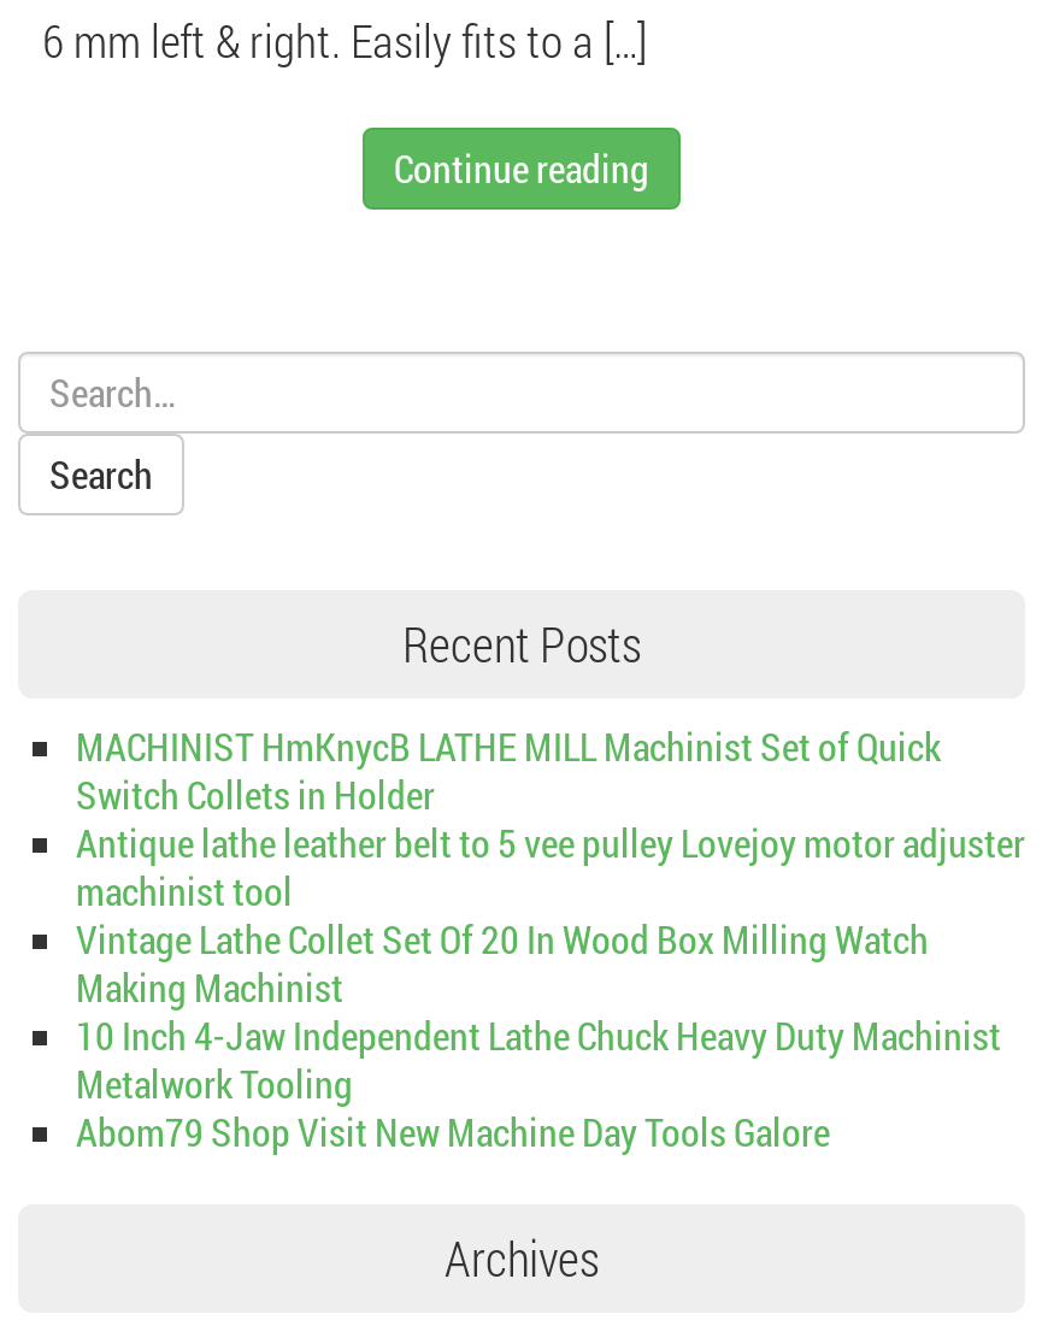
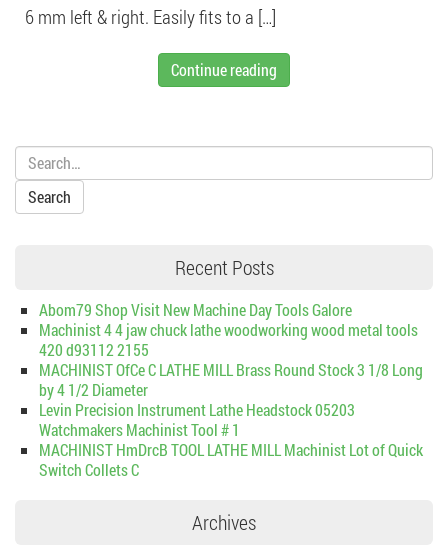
- MACHINIST HmKnycB LATHE MILL Machinist Set of Quick
- Switch Collets in Holder
- Antique lathe leather belt to 5 vee pulley Lovejoy motor adjuster
- machinist tool
- Vintage Lathe Collet Set Of 20 In Wood Box Milling Watch
- Making Machinist
- 10 Inch 4-Jaw Independent Lathe Chuck Heavy Duty Machinist
- Metalwork Tooling

moved up: Abom79 Shop Visit New Machine Day Tools Galore

+ Machinist 4 4 jaw chuck lathe woodworking wood metal tools
+ 420 d93112 2155
+ MACHINIST OfCe C LATHE MILL Brass Round Stock 3 1/8 Long
+ by 4 1/2 Diameter
+ Levin Precision Instrument Lathe Headstock 05203
+ Watchmakers Machinist Tool # 1
+ MACHINIST HmDrcB TOOL LATHE MILL Machinist Lot of Quick
+ Switch Collets C
